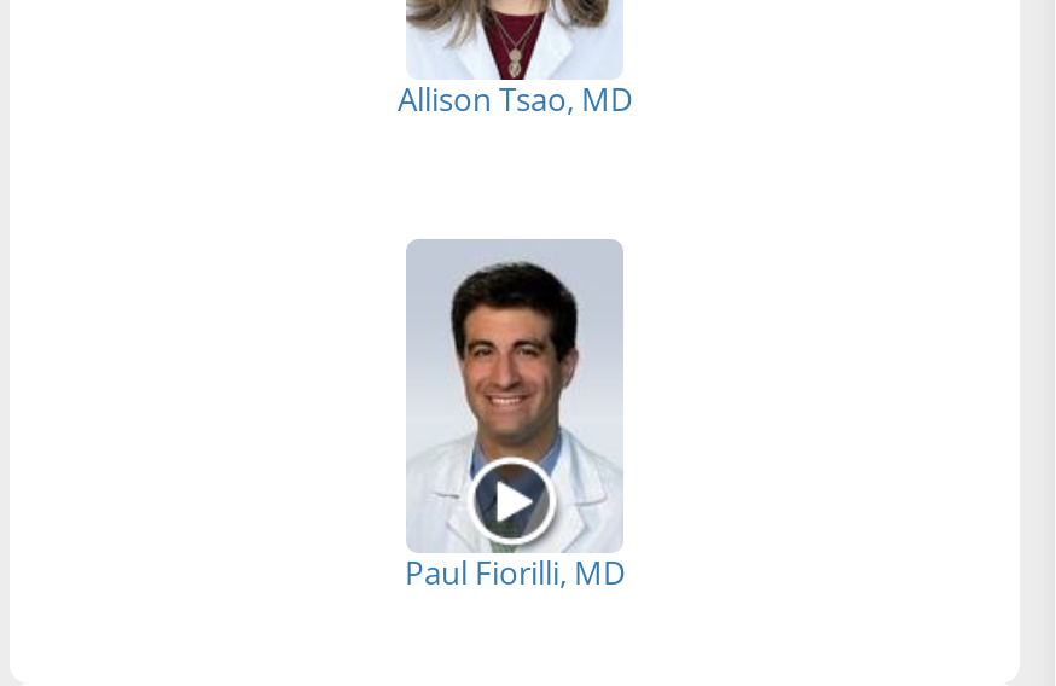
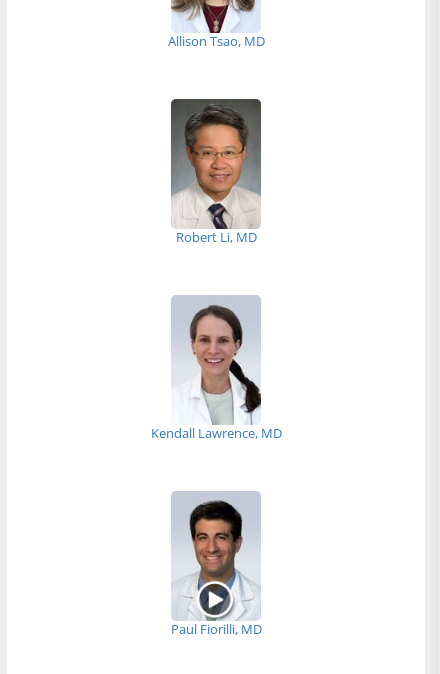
+ [image]
+ Kendall Lawrence, MD

+ [image]
+ Robert Li, MD
